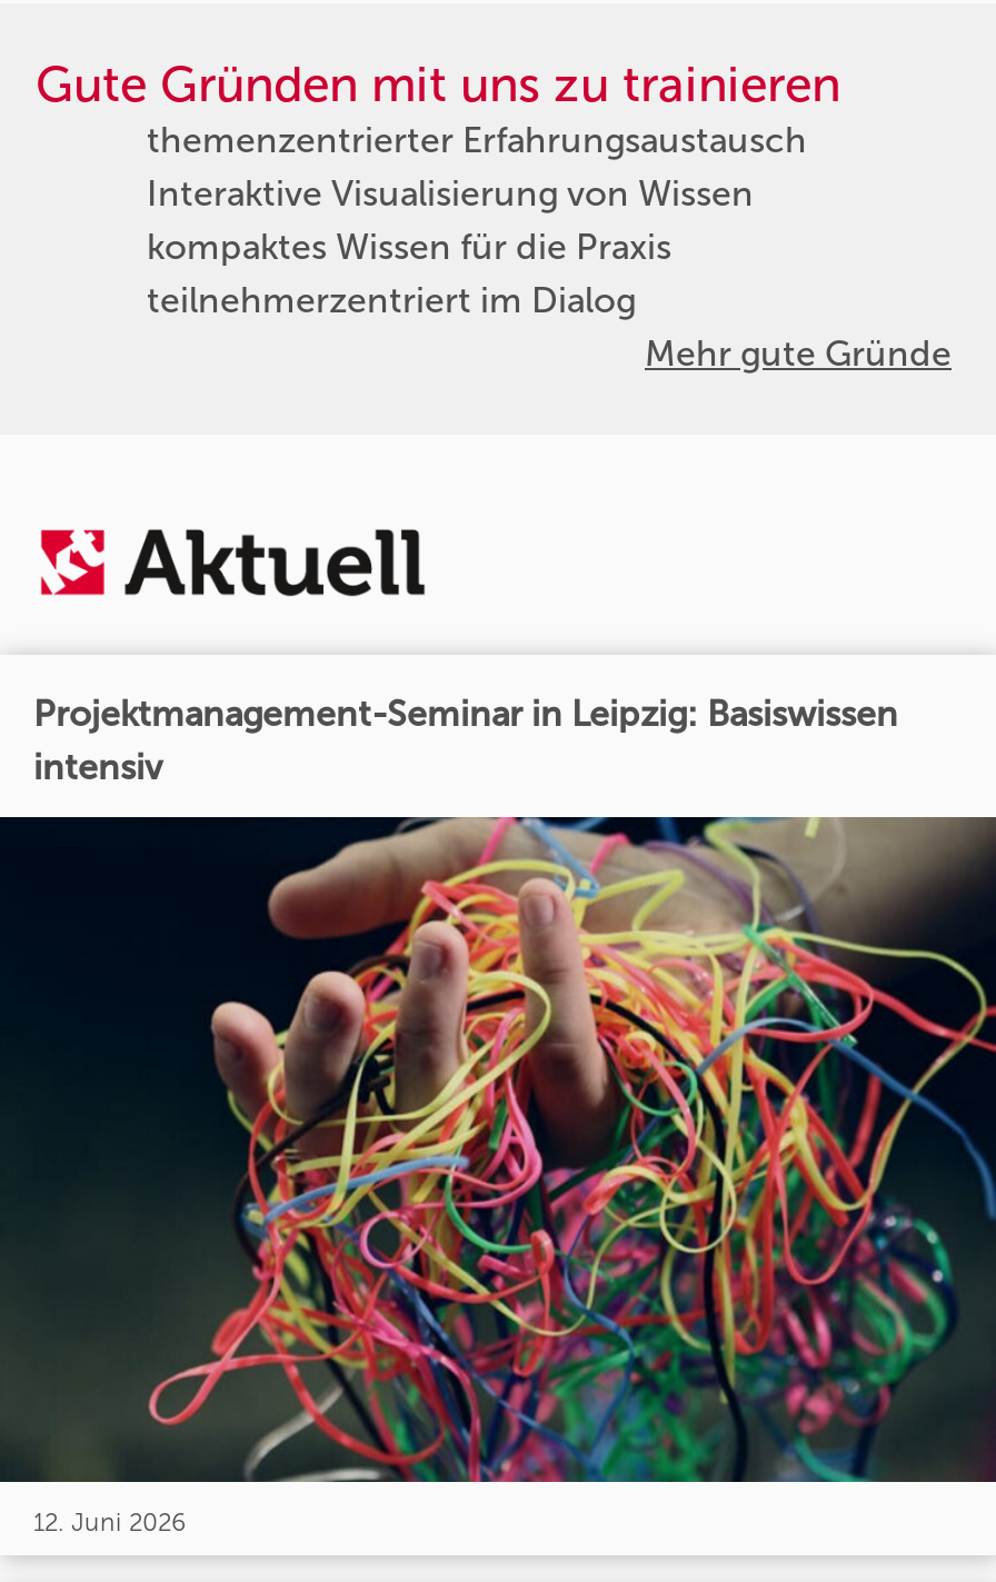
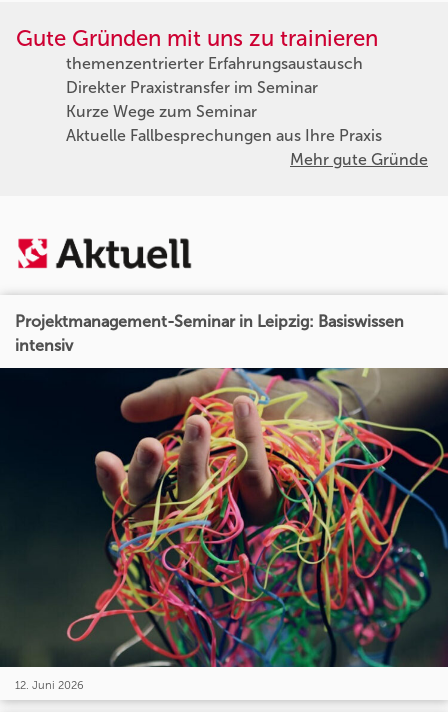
- Interaktive Visualisierung von Wissen
- kompaktes Wissen für die Praxis
- teilnehmerzentriert im Dialog
+ Direkter Praxistransfer im Seminar
+ Kurze Wege zum Seminar
+ Aktuelle Fallbesprechungen aus Ihre Praxis
